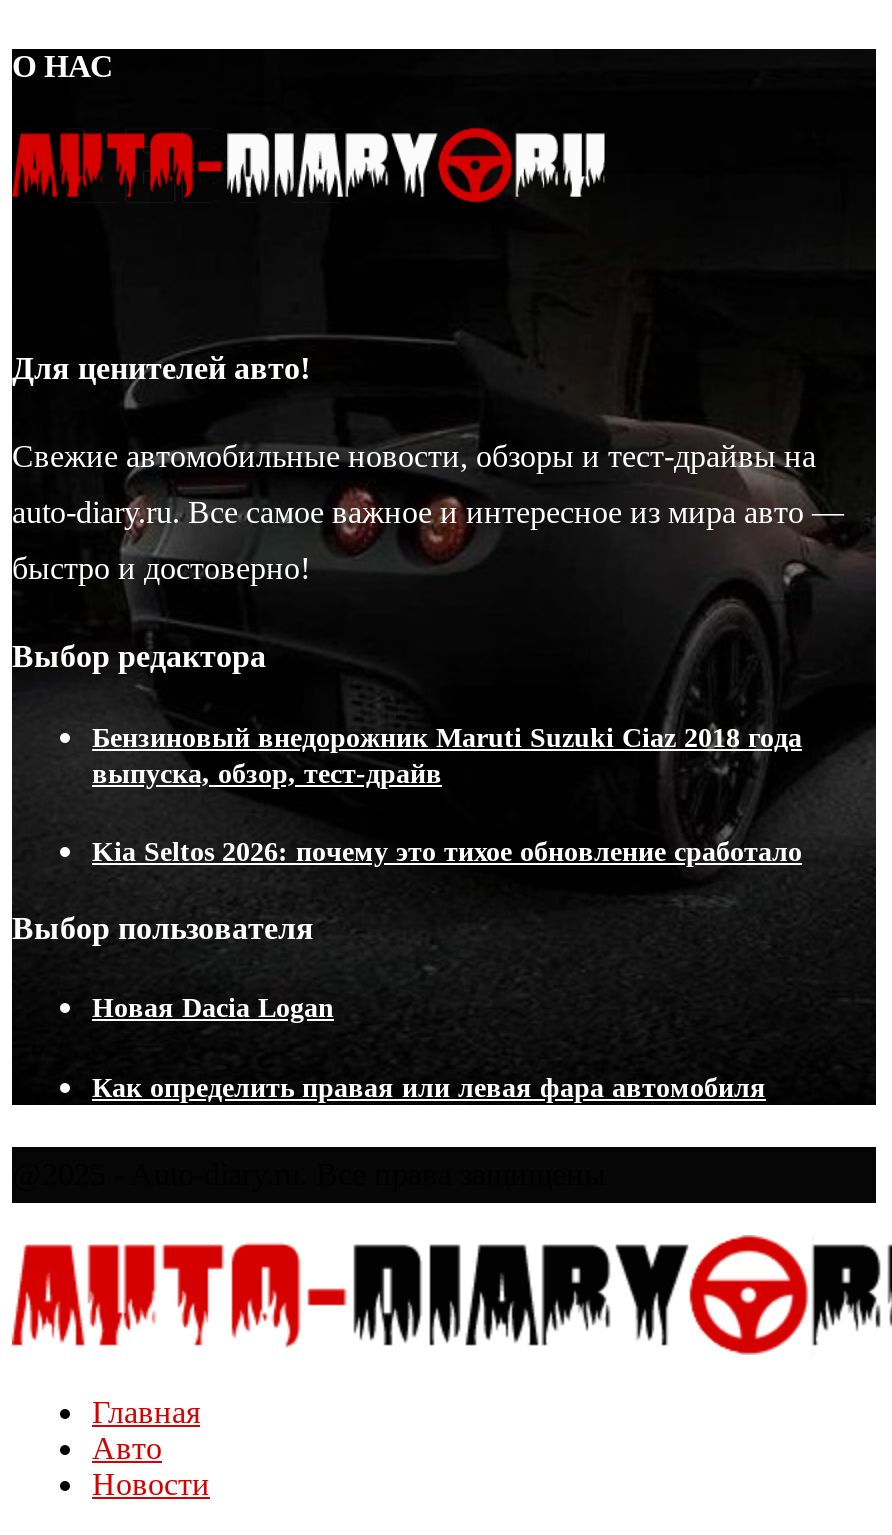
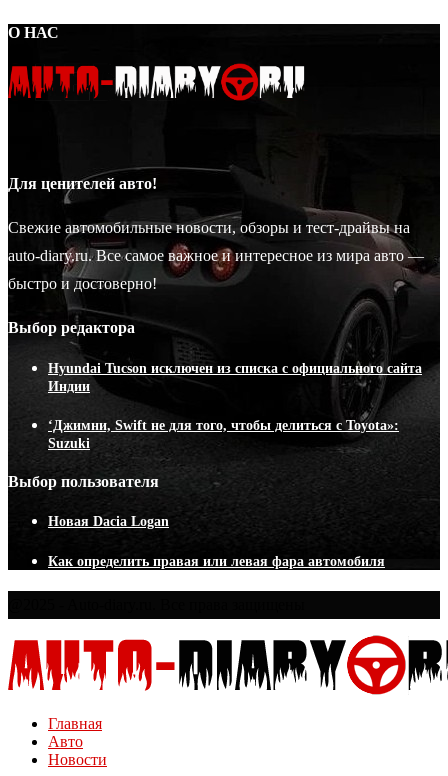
- Бензиновый внедорожник Maruti Suzuki Ciaz 2018 года
- выпуска, обзор, тест-драйв
+ Hyundai Tucson исключен из списка с официального сайта
+ Индии

- Kia Seltos 2026: почему это тихое обновление сработало
+ ‘Джимни, Swift не для того, чтобы делиться с Toyota»:
+ Suzuki
